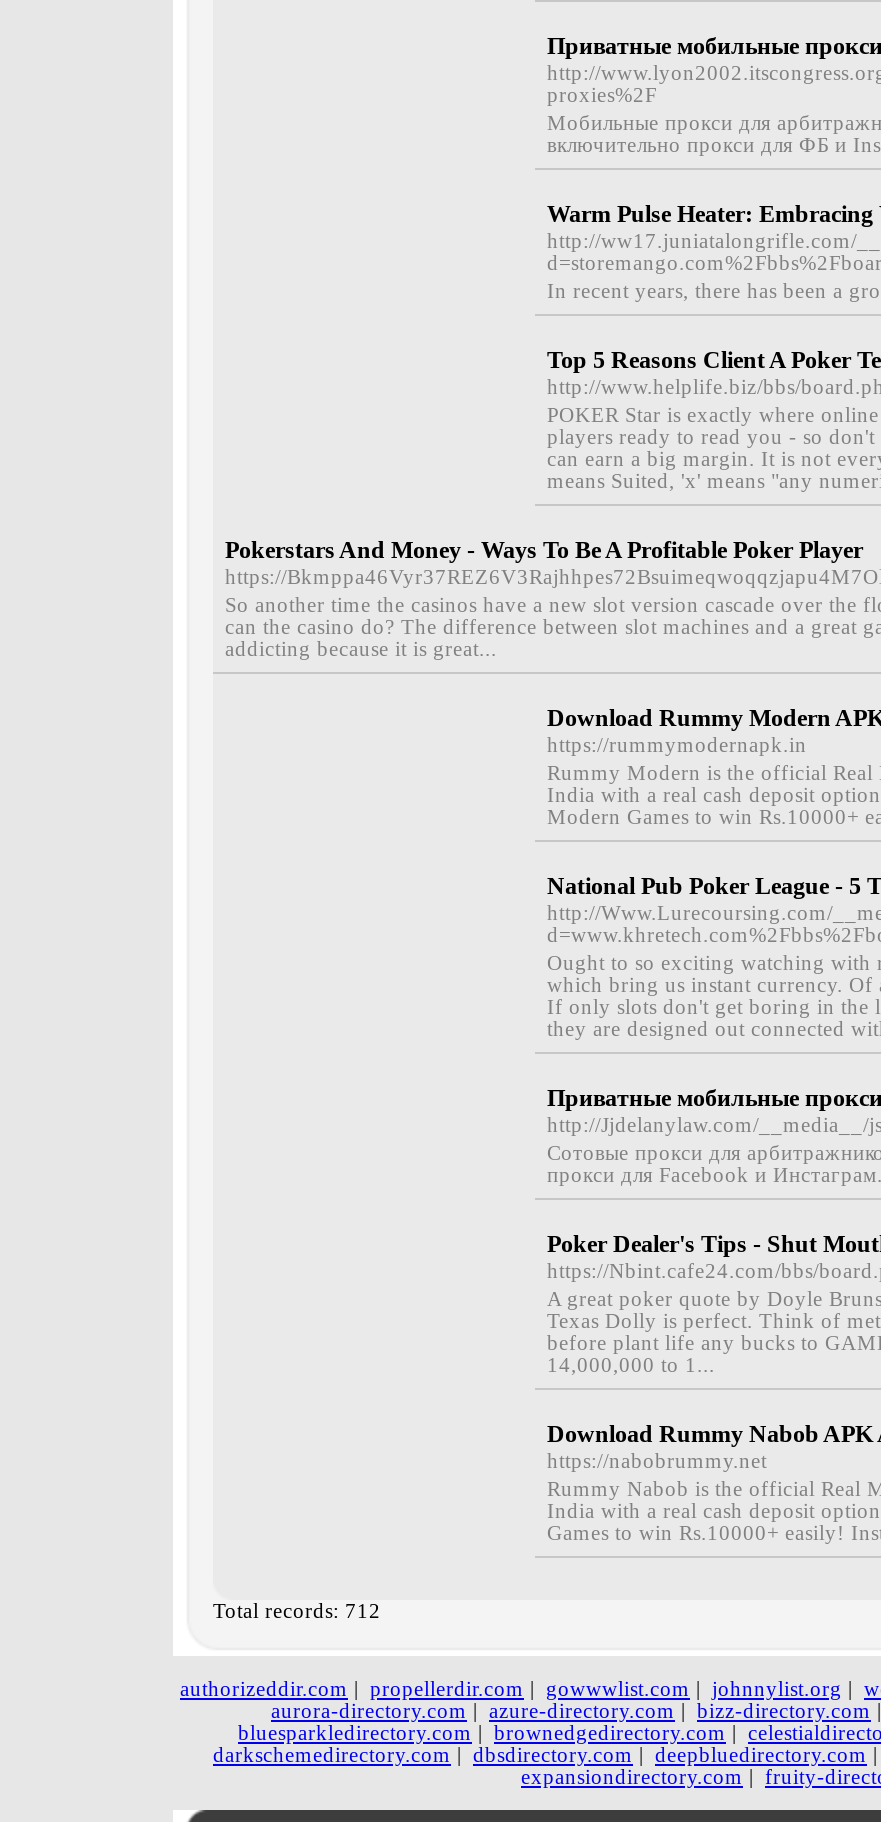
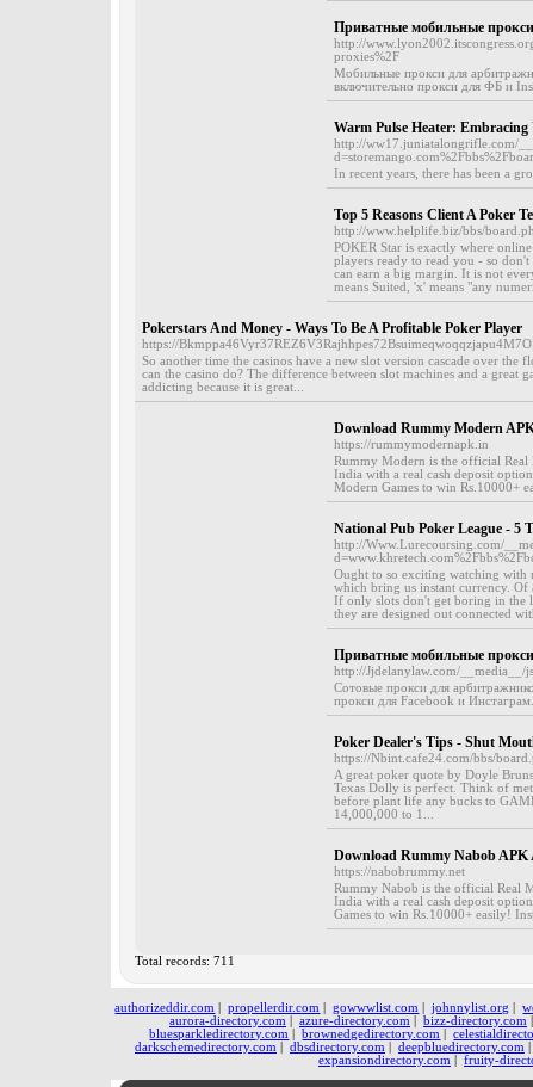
- Total records: 712
+ Total records: 711
